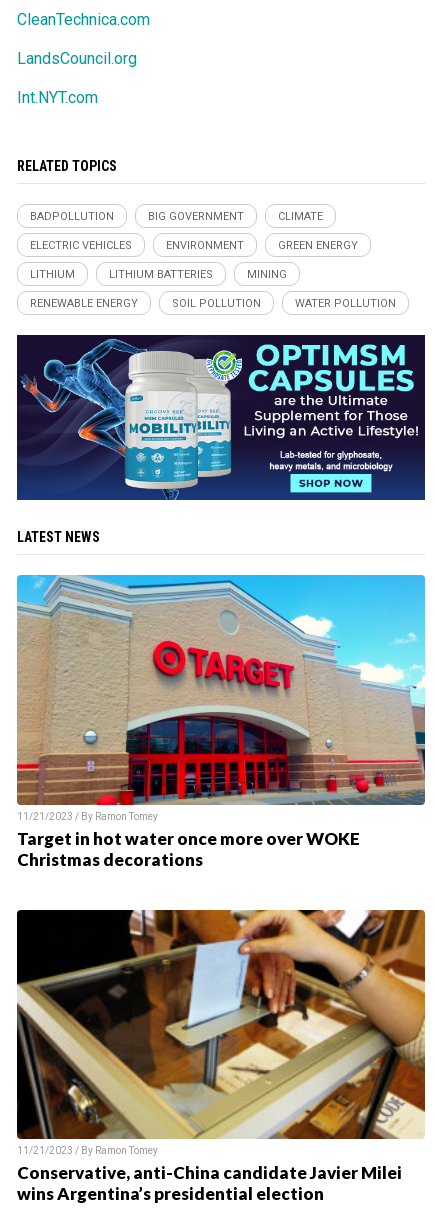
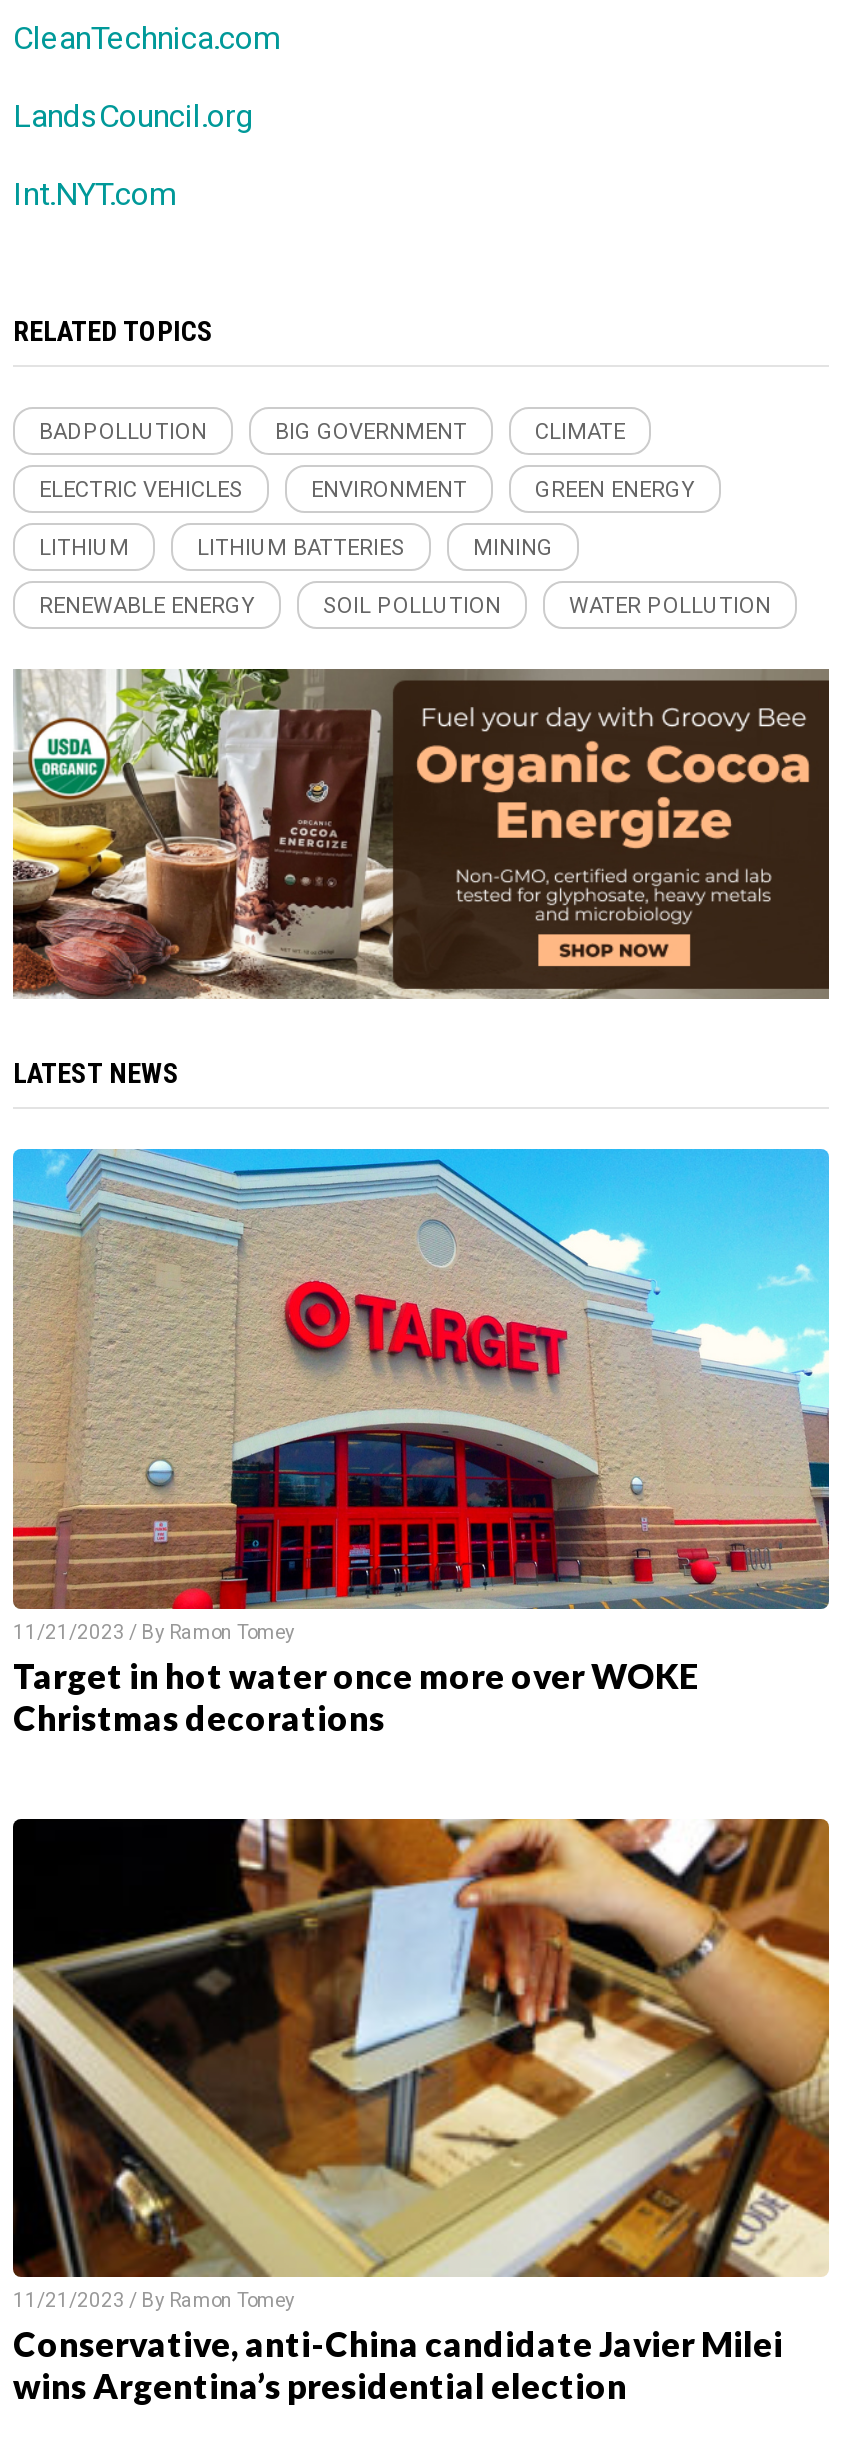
- [image]
+ [image]
